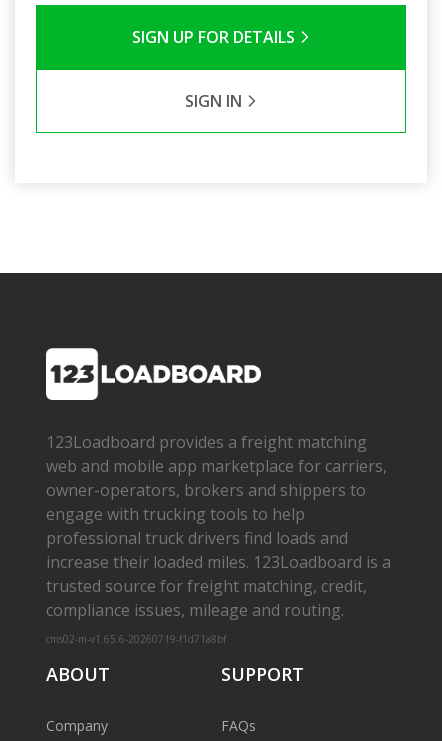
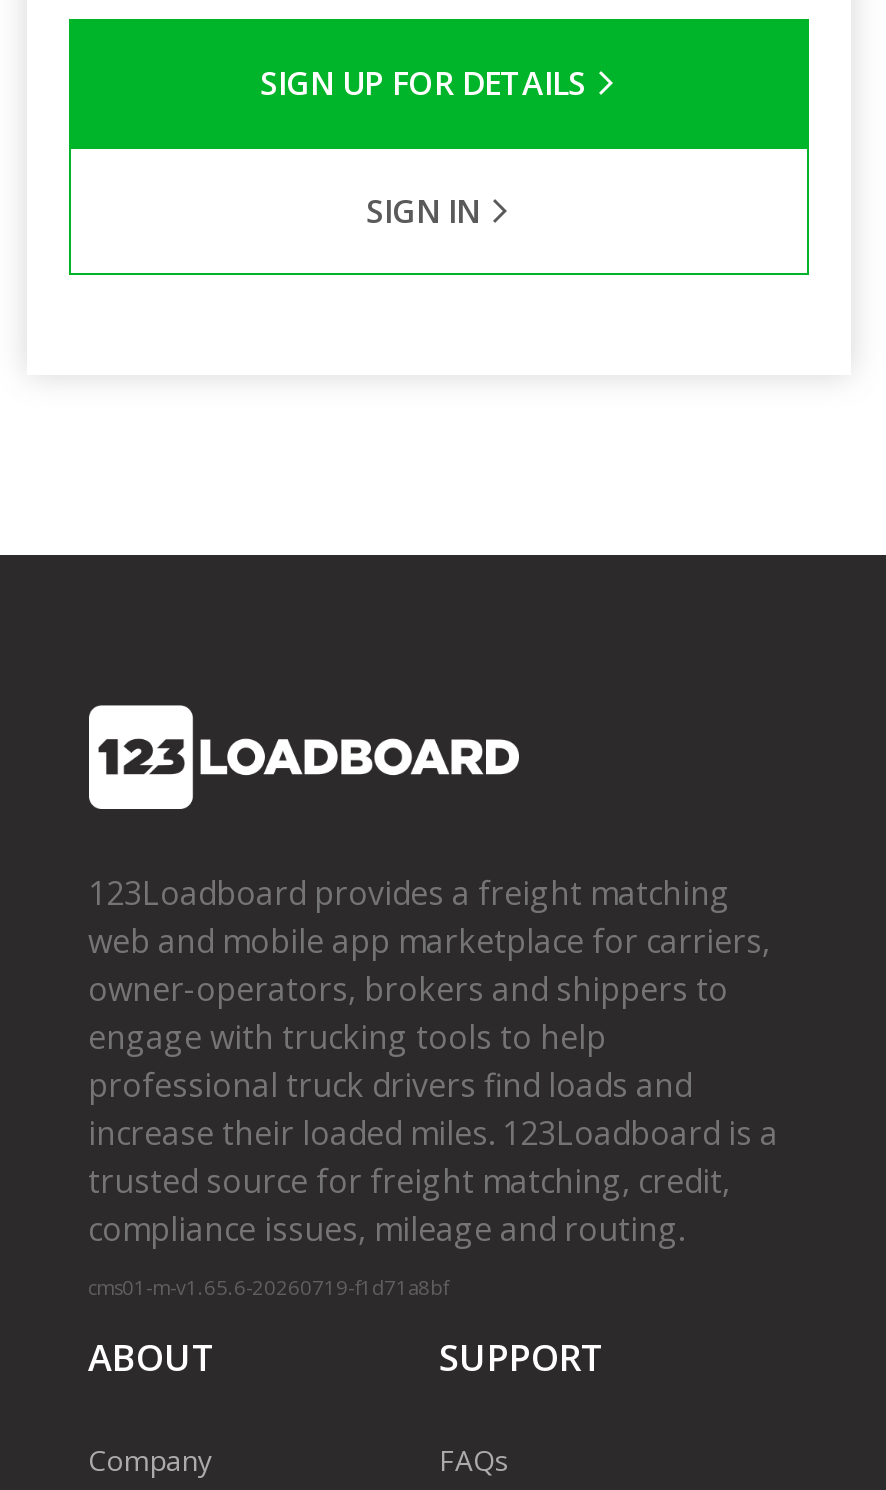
- cms02-m-v1.65.6-20260719-f1d71a8bf
+ cms01-m-v1.65.6-20260719-f1d71a8bf
